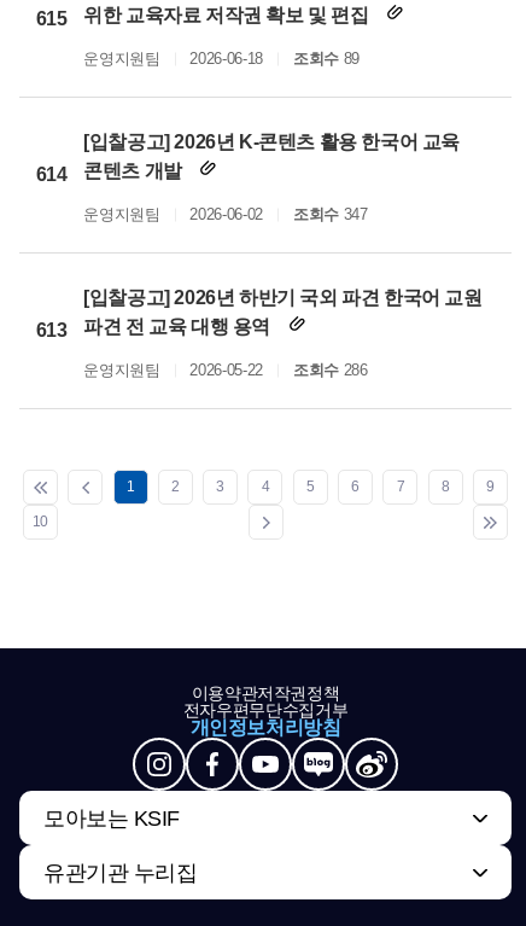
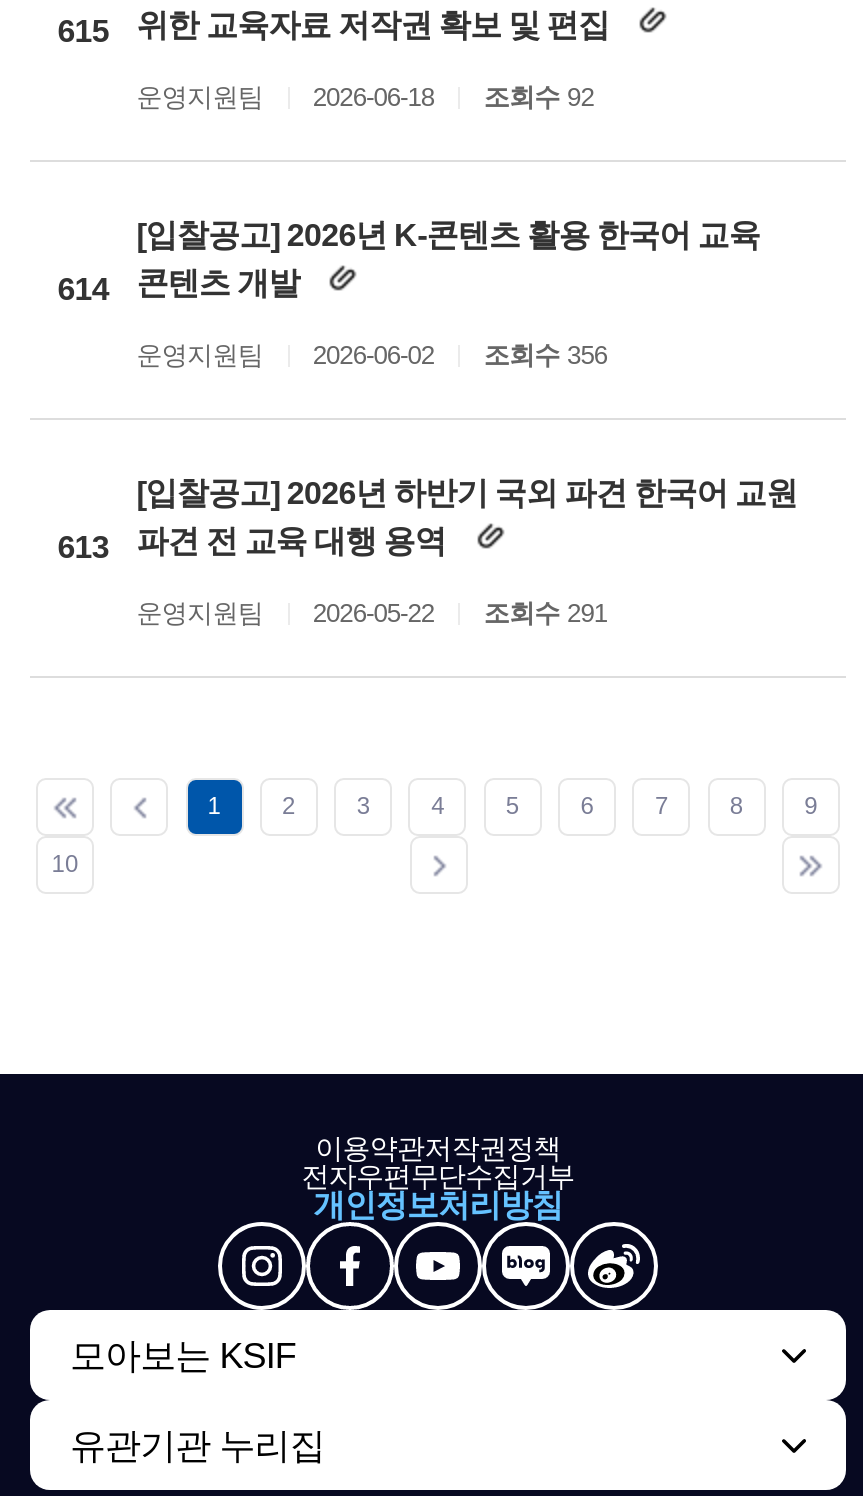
- 운영지원팀 2026-06-18 조회수 89
+ 운영지원팀 2026-06-18 조회수 92

- 운영지원팀 2026-06-02 조회수 347
+ 운영지원팀 2026-06-02 조회수 356

- 운영지원팀 2026-05-22 조회수 286
+ 운영지원팀 2026-05-22 조회수 291
